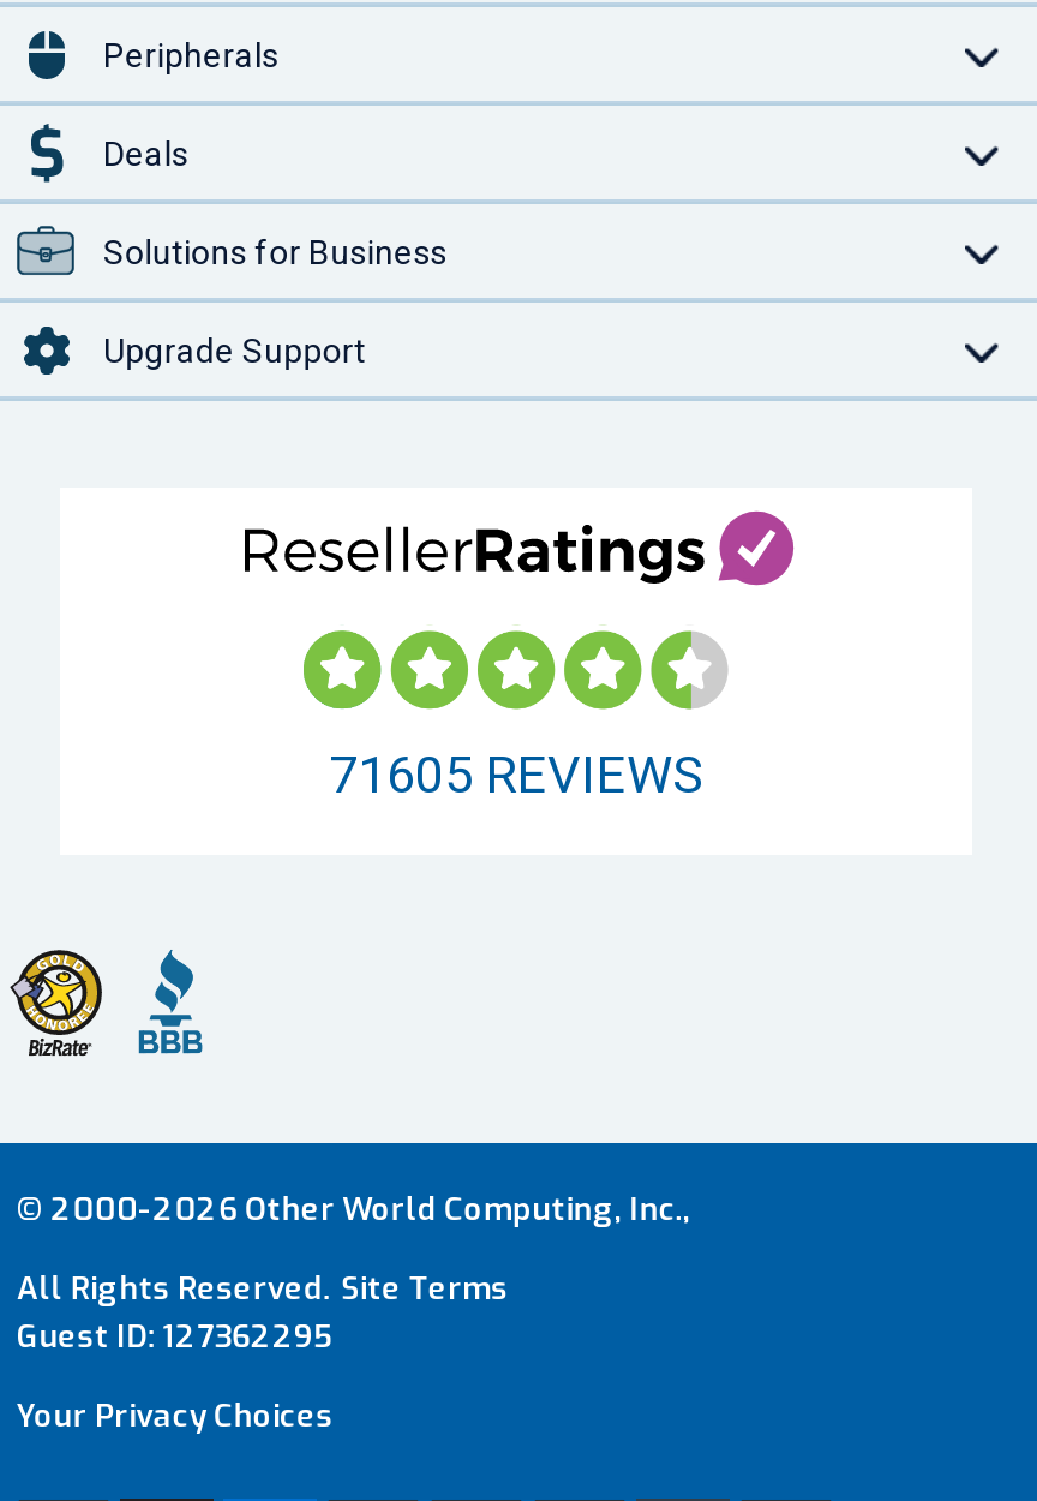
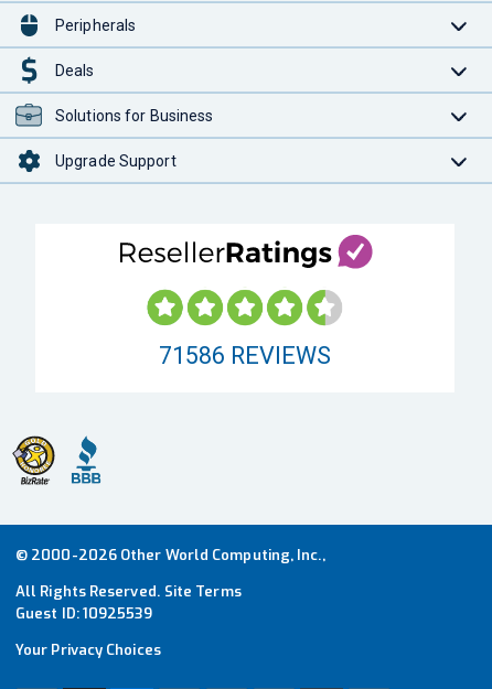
- 71605 REVIEWS
+ 71586 REVIEWS

- Guest ID: 127362295
+ Guest ID: 10925539
